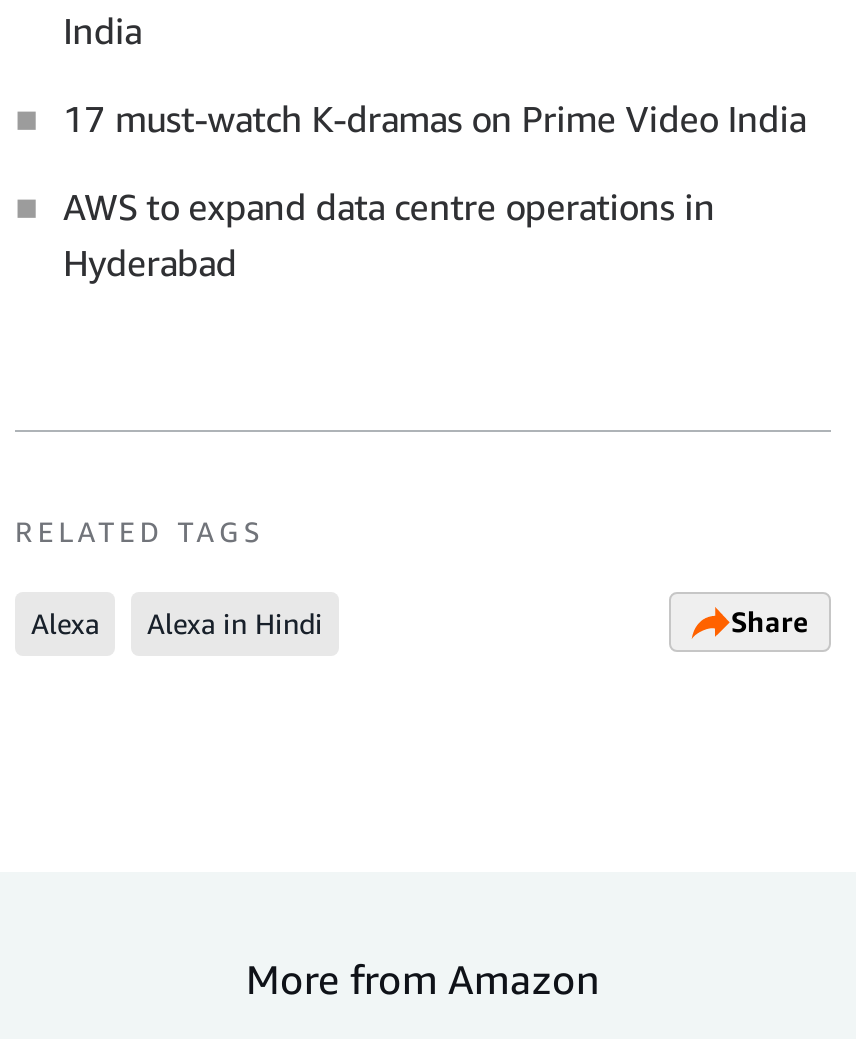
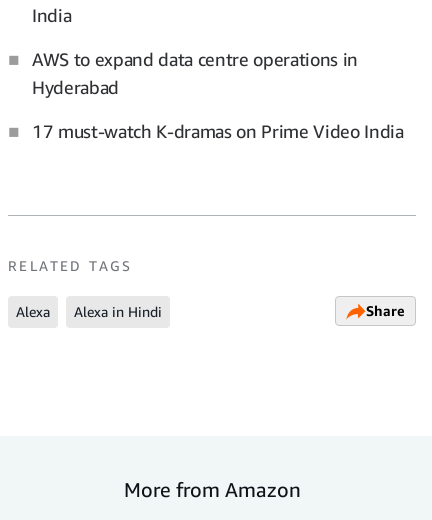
moved down: 17 must-watch K-dramas on Prime Video India

moved up: AWS to expand data centre operations in | Hyderabad
